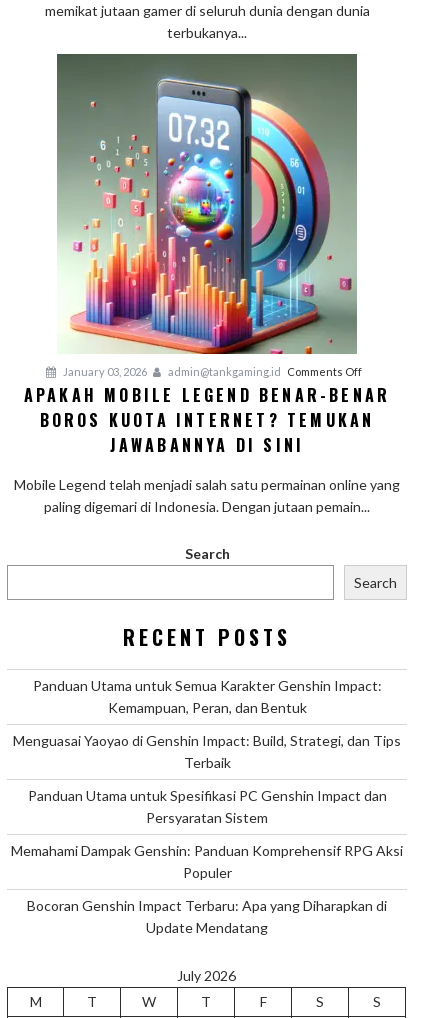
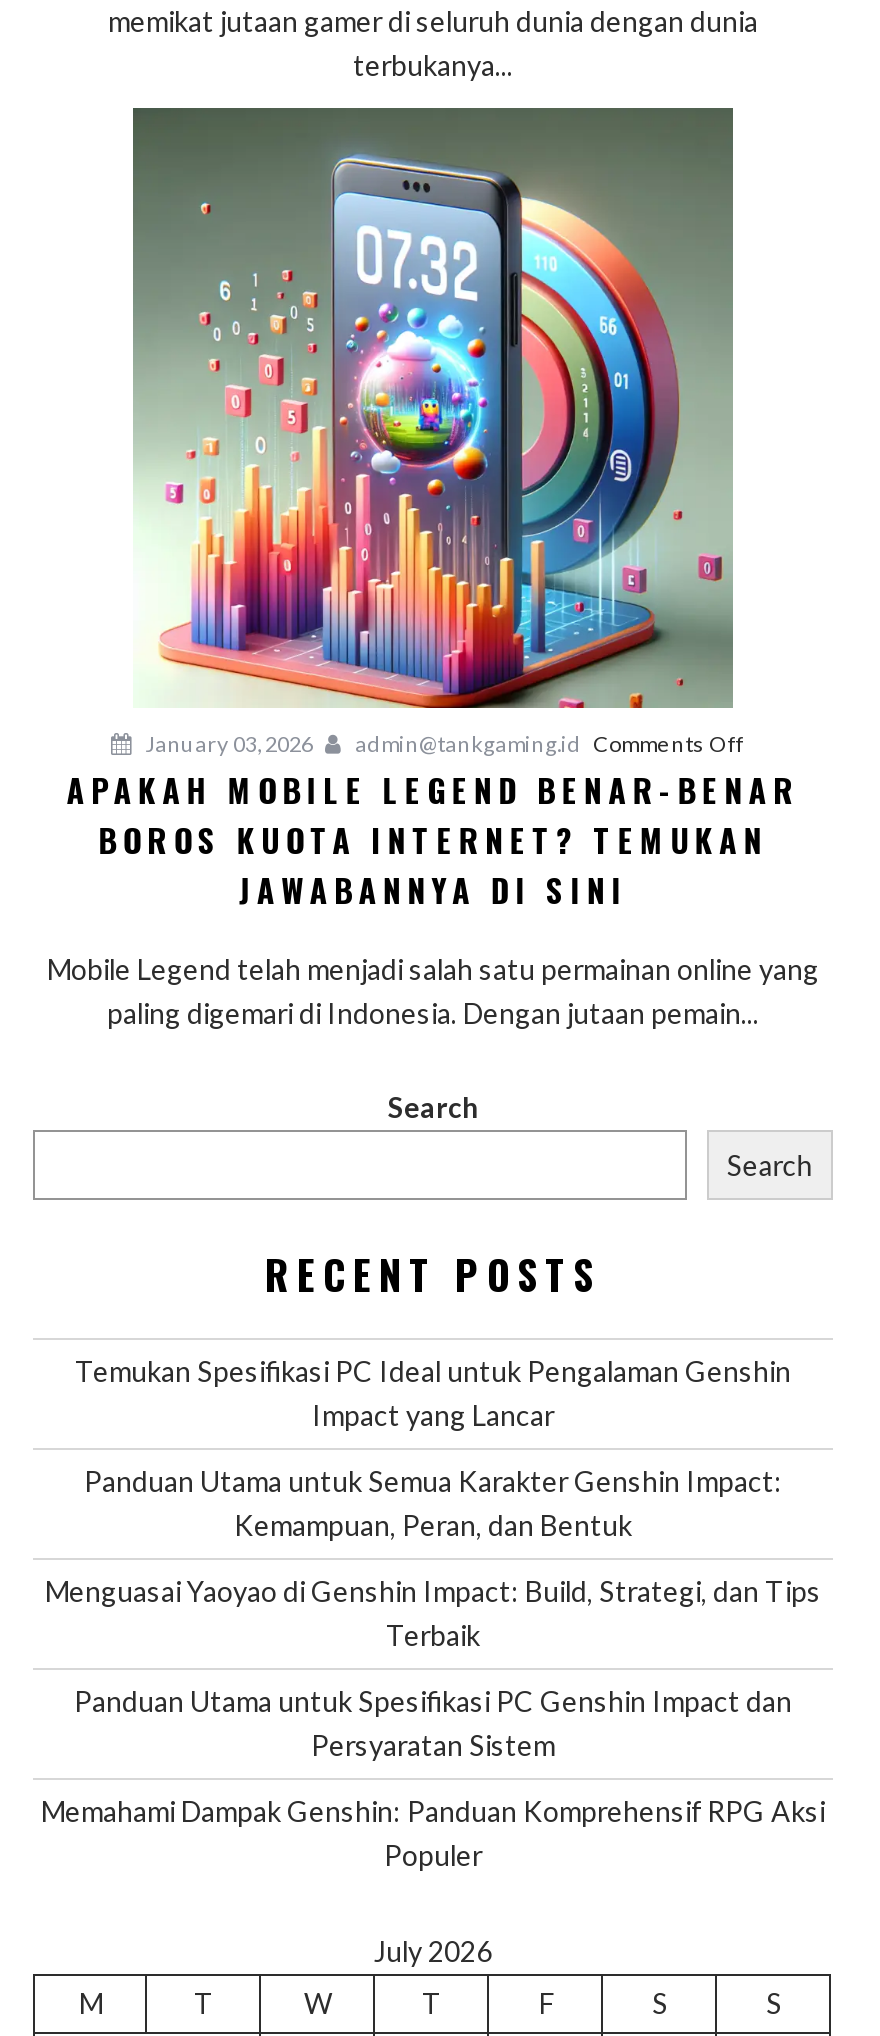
+ Temukan Spesifikasi PC Ideal untuk Pengalaman Genshin
+ Impact yang Lancar

moved down: Panduan Utama untuk Semua Karakter Genshin Impact: | Kemampuan, Peran, dan Bentuk | Menguasai Yaoyao di Genshin Impact: Build, Strategi, dan Tips | Terbaik | Panduan Utama untuk Spesifikasi PC Genshin Impact dan | Persyaratan Sistem | Memahami Dampak Genshin: Panduan Komprehensif RPG Aksi | Populer

- Bocoran Genshin Impact Terbaru: Apa yang Diharapkan di
- Update Mendatang
